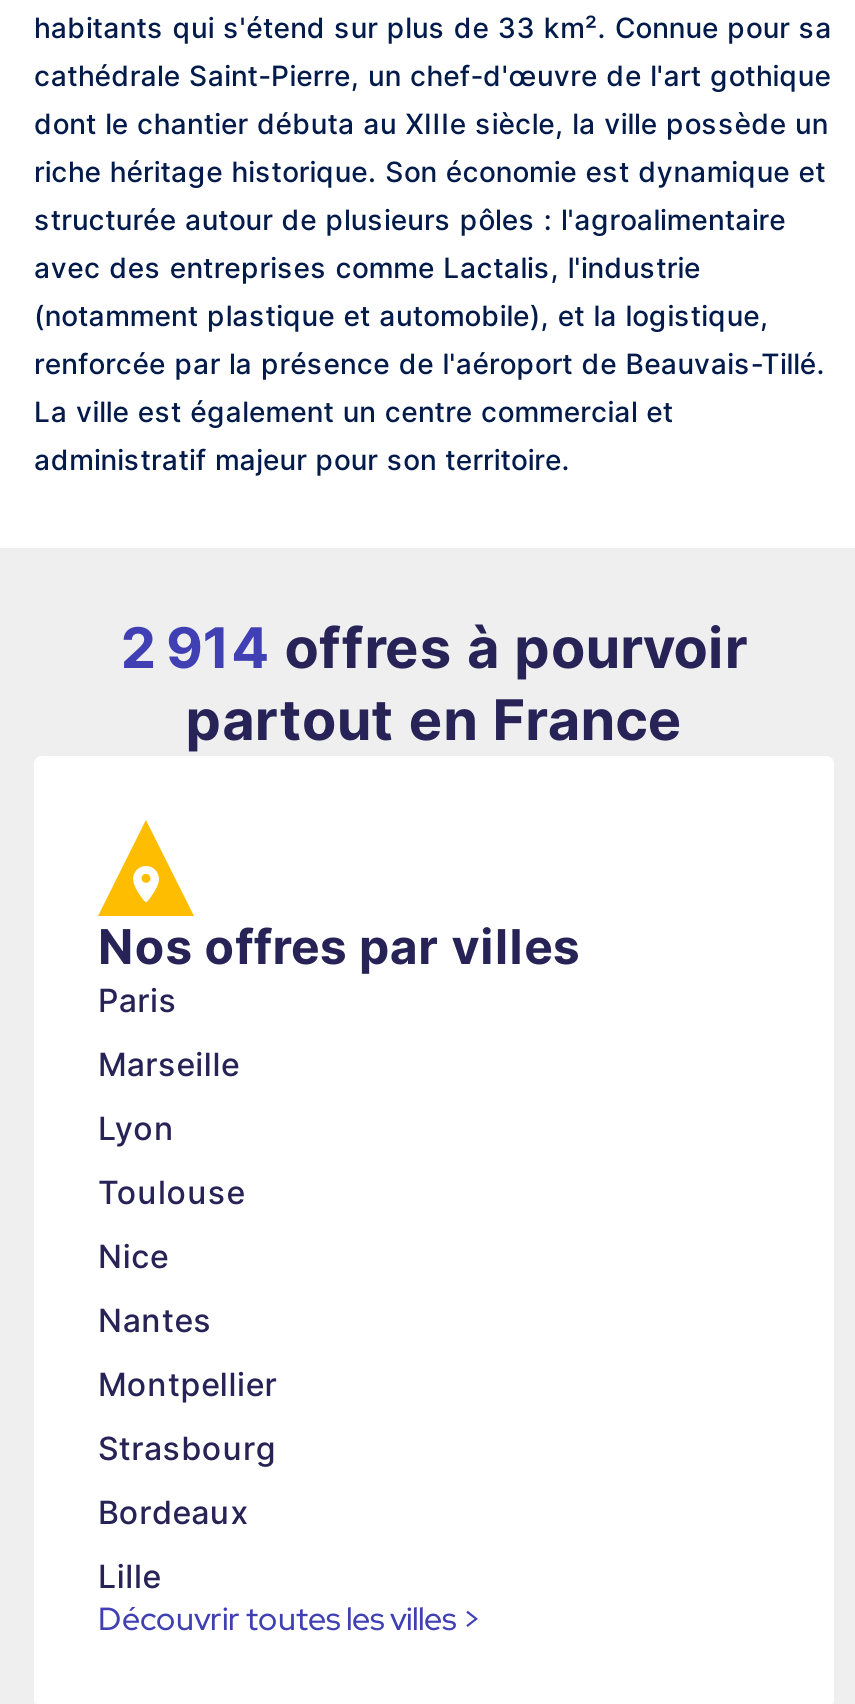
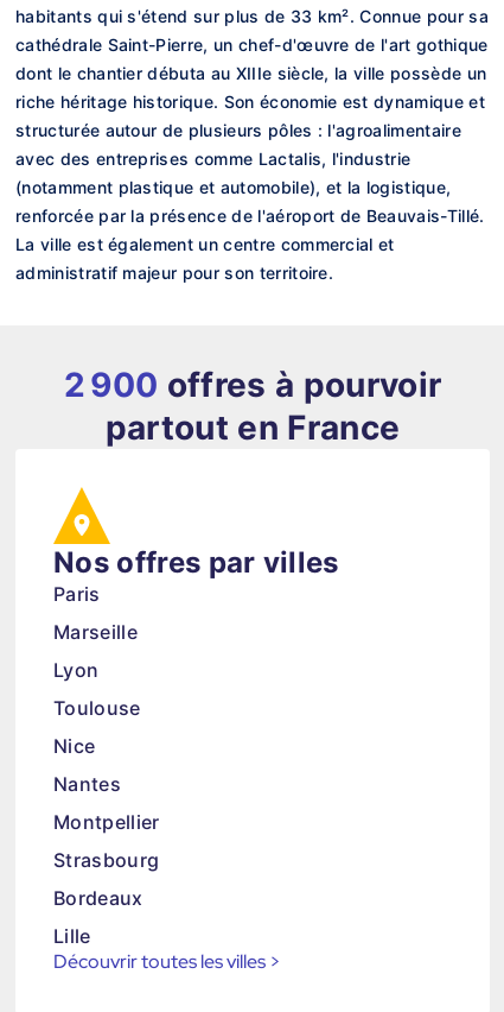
- 2 914 offres à pourvoir
+ 2 900 offres à pourvoir
